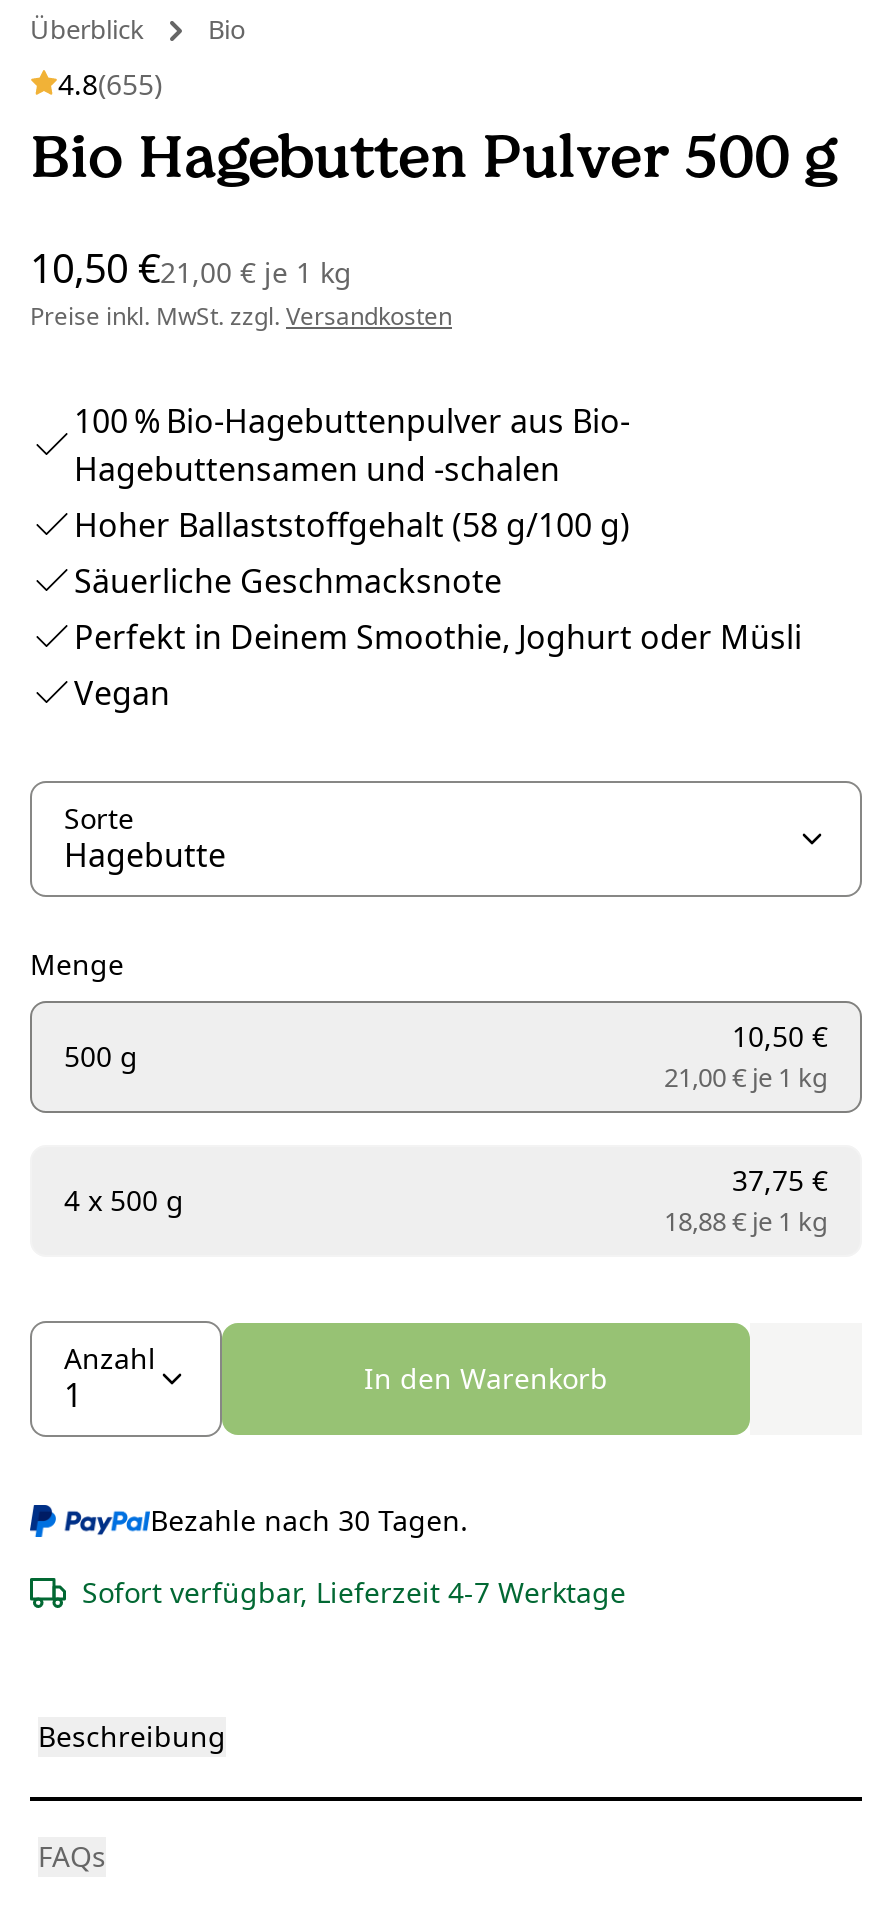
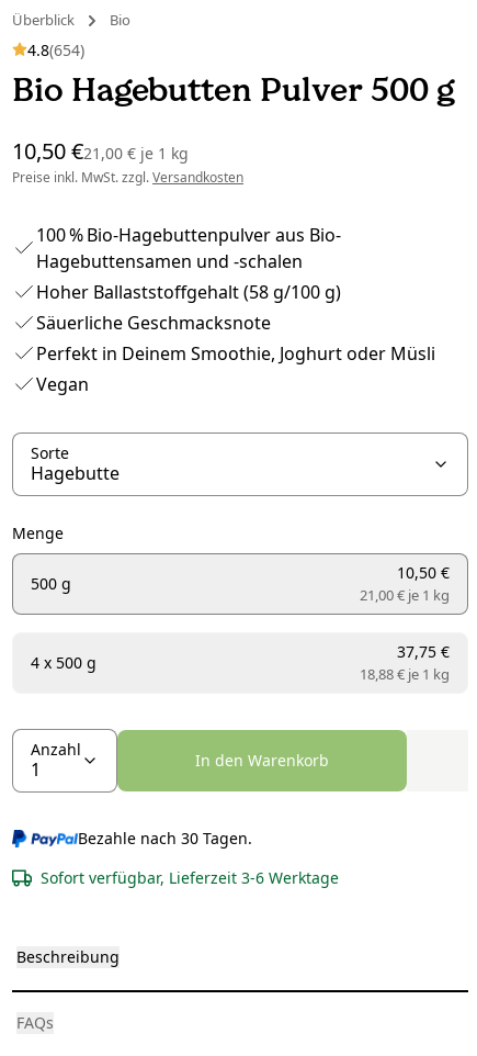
- 4.8(655)
+ 4.8(654)

- Sofort verfügbar, Lieferzeit 4-7 Werktage
+ Sofort verfügbar, Lieferzeit 3-6 Werktage
